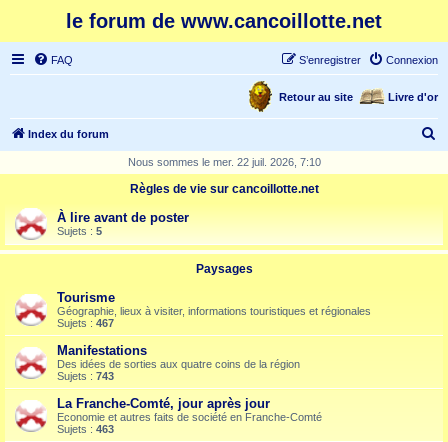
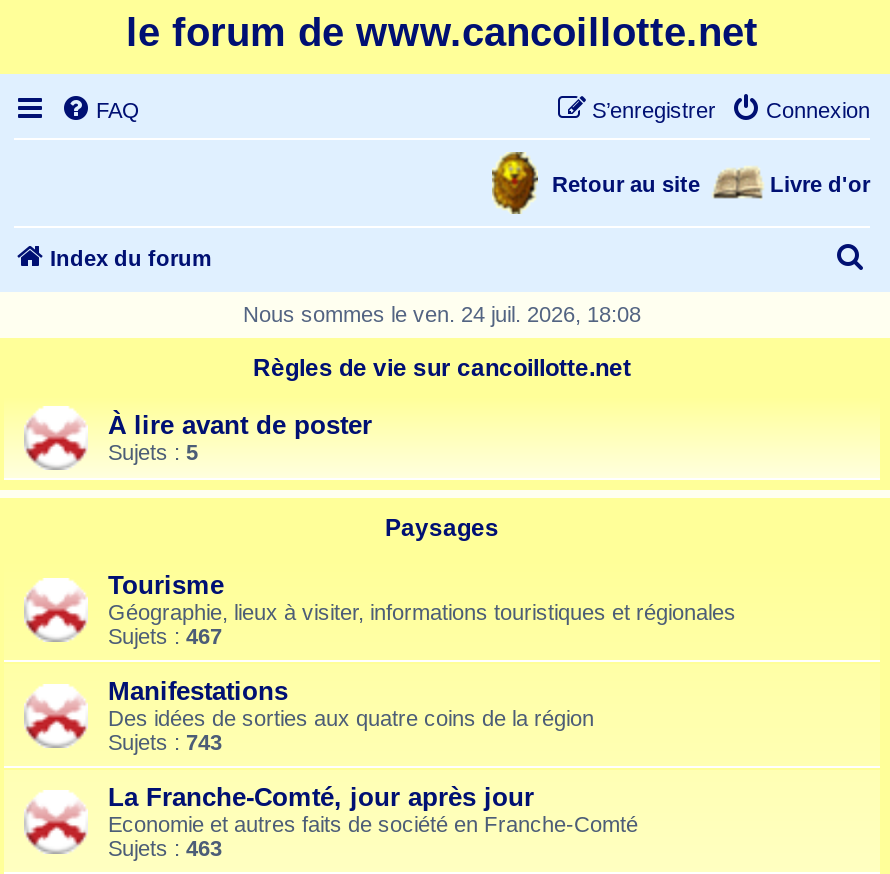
- Nous sommes le mer. 22 juil. 2026, 7:10
+ Nous sommes le ven. 24 juil. 2026, 18:08
